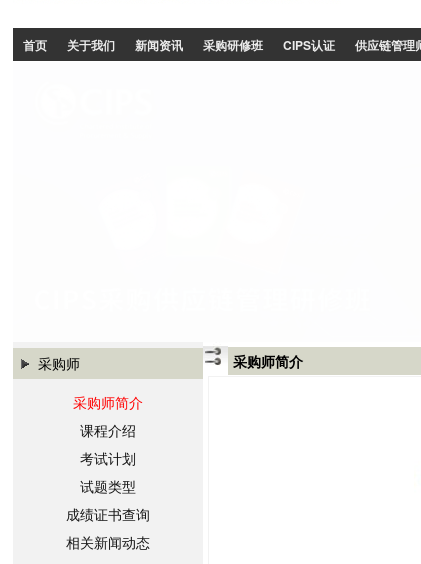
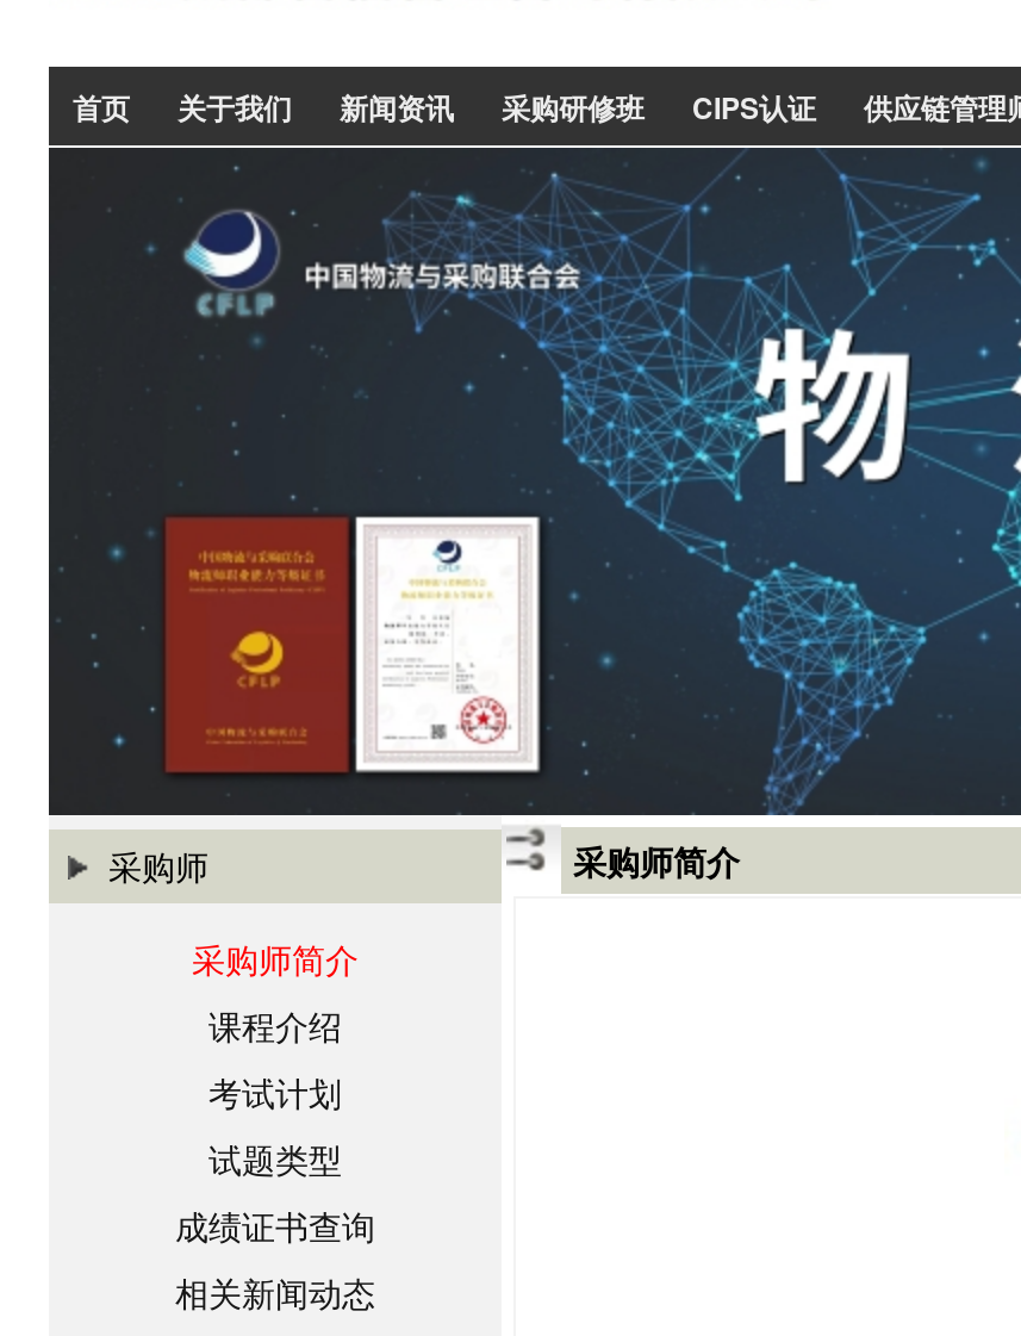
+ [image]
